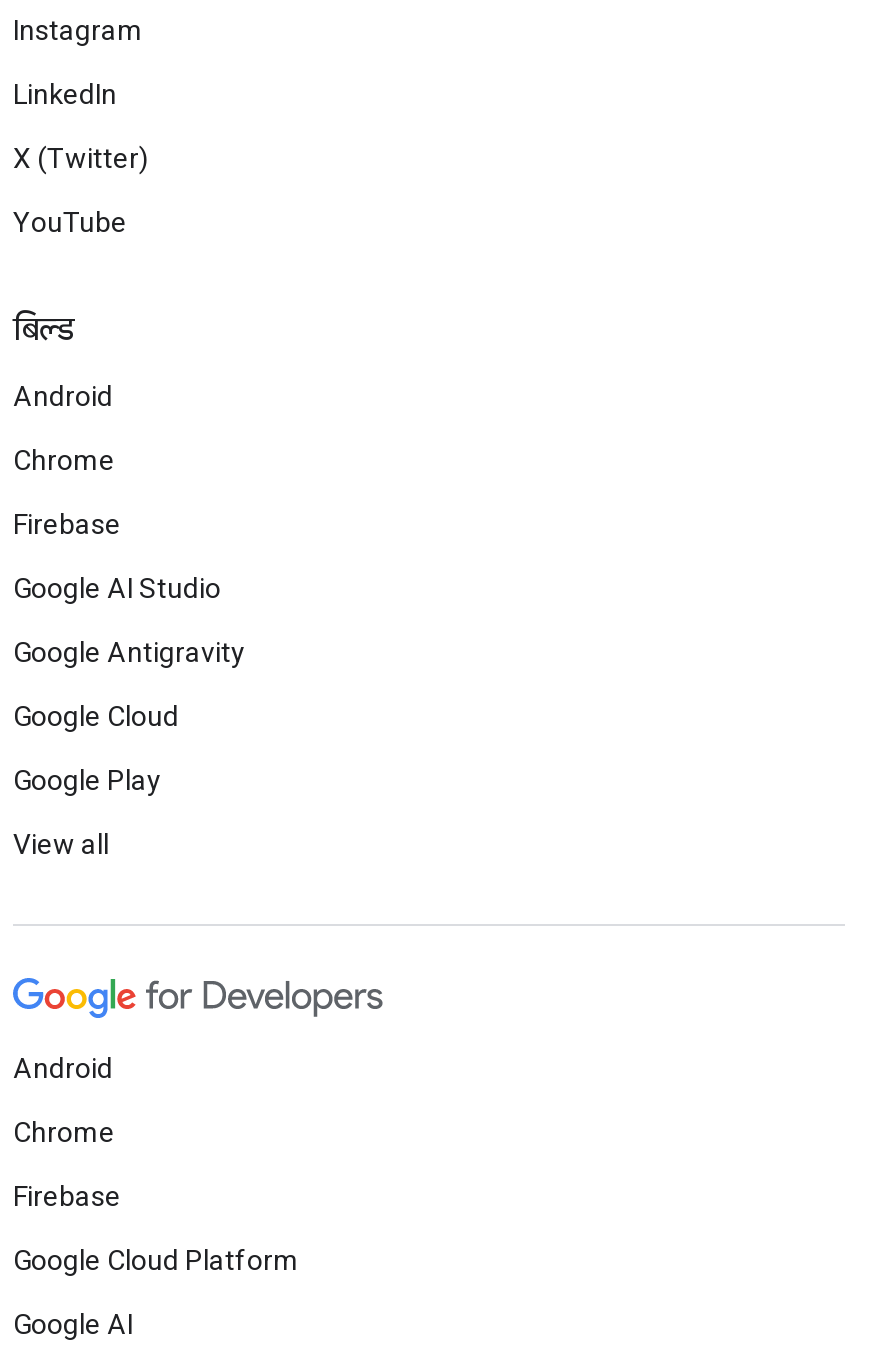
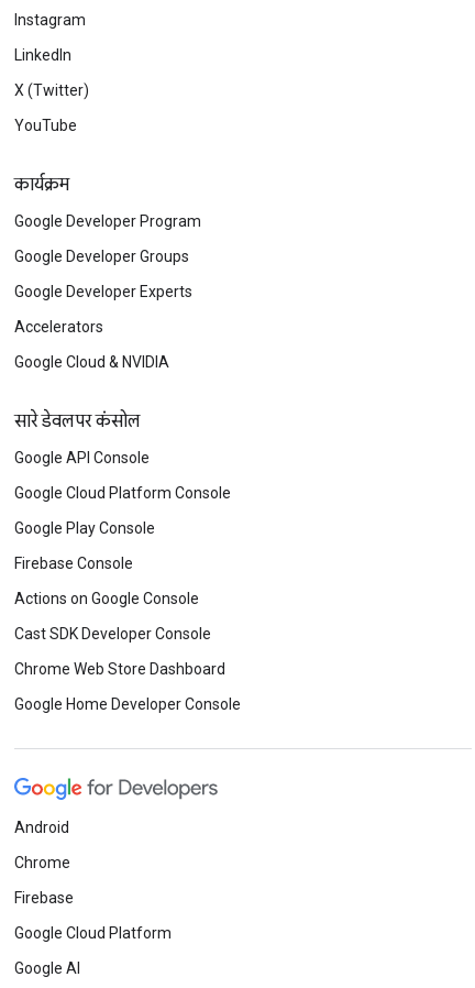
- बिल्ड
- Android
- Chrome
- Firebase
- Google AI Studio
- Google Antigravity
- Google Cloud
- Google Play
- View all
+ कार्यक्रम
+ Google Developer Program
+ Google Developer Groups
+ Google Developer Experts
+ Accelerators
+ Google Cloud & NVIDIA
+ सारे डेवलपर कंसोल
+ Google API Console
+ Google Cloud Platform Console
+ Google Play Console
+ Firebase Console
+ Actions on Google Console
+ Cast SDK Developer Console
+ Chrome Web Store Dashboard
+ Google Home Developer Console
